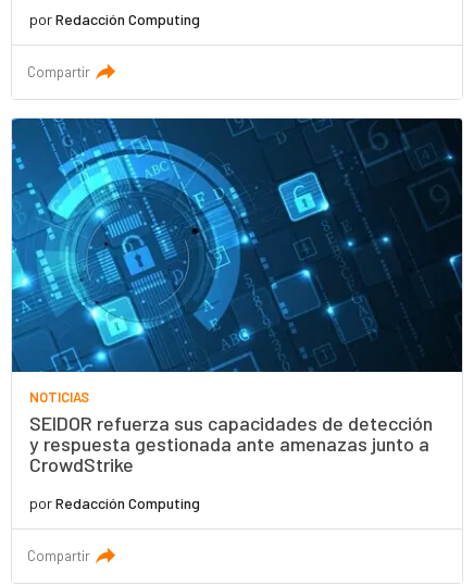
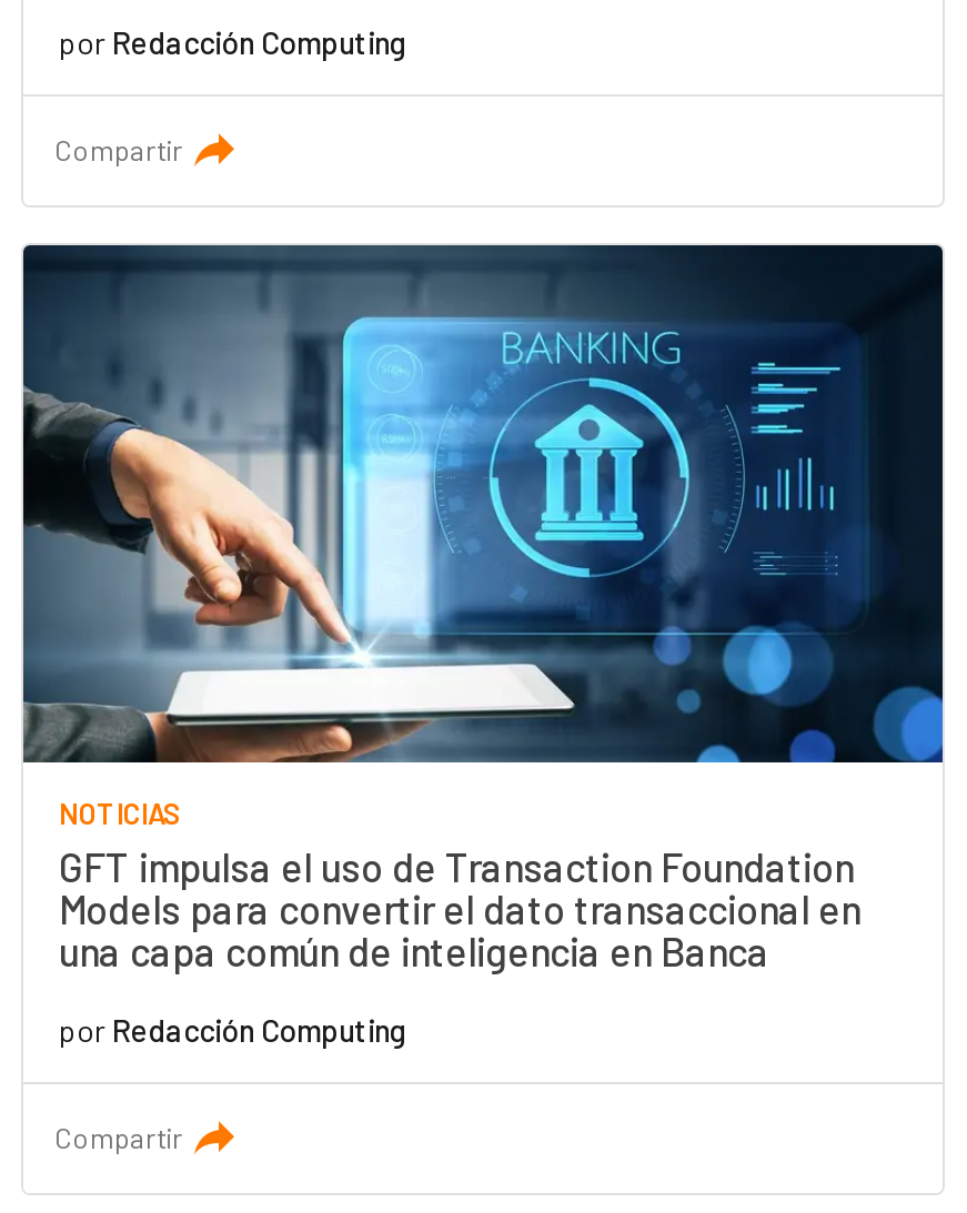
- [image]
- SEIDOR refuerza sus capacidades de detección
- y respuesta gestionada ante amenazas junto a
- CrowdStrike
+ [image]
+ GFT impulsa el uso de Transaction Foundation
+ Models para convertir el dato transaccional en
+ una capa común de inteligencia en Banca
